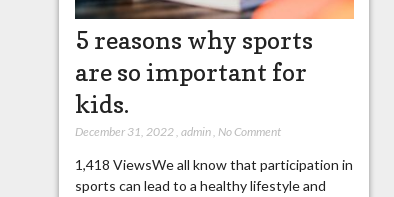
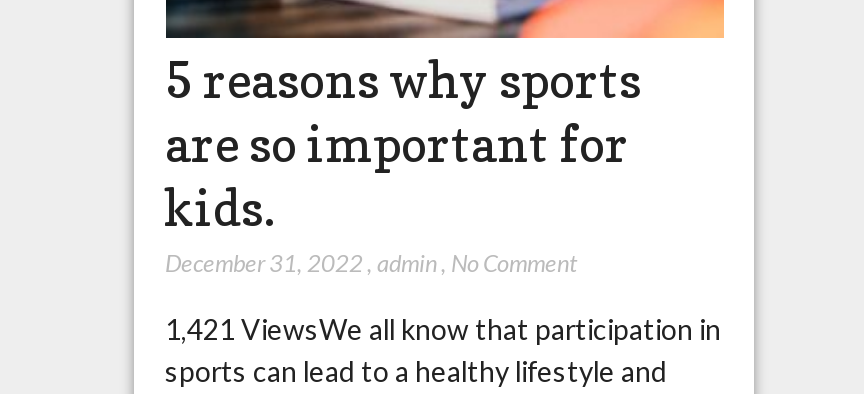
- 1,418 ViewsWe all know that participation in
+ 1,421 ViewsWe all know that participation in
